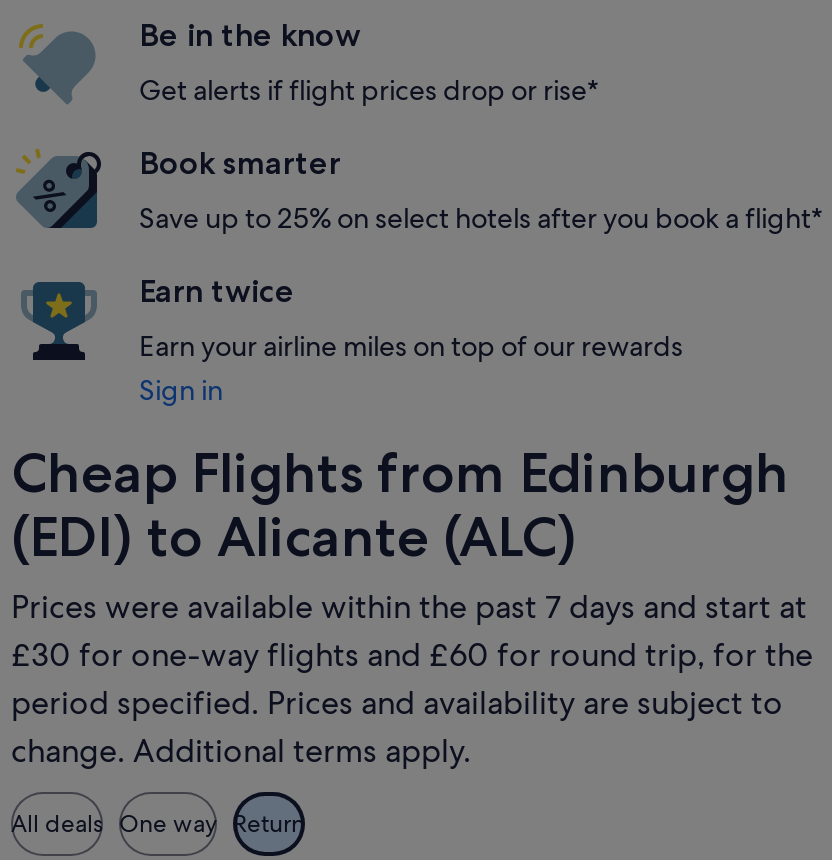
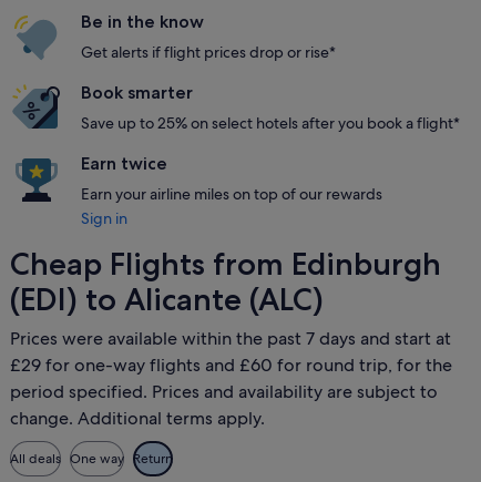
- £30 for one-way flights and £60 for round trip, for the
+ £29 for one-way flights and £60 for round trip, for the
